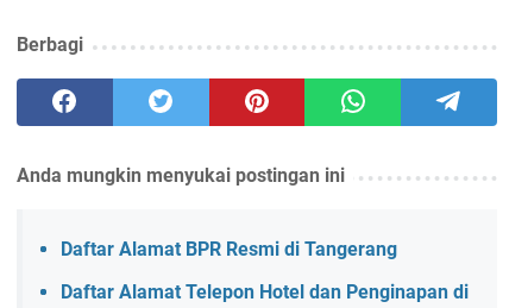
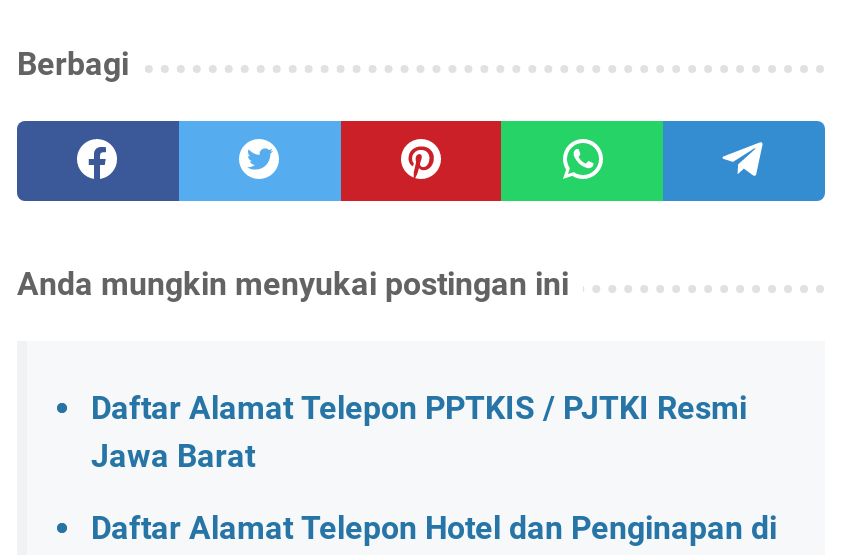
- Daftar Alamat BPR Resmi di Tangerang
+ Daftar Alamat Telepon PPTKIS / PJTKI Resmi
+ Jawa Barat
